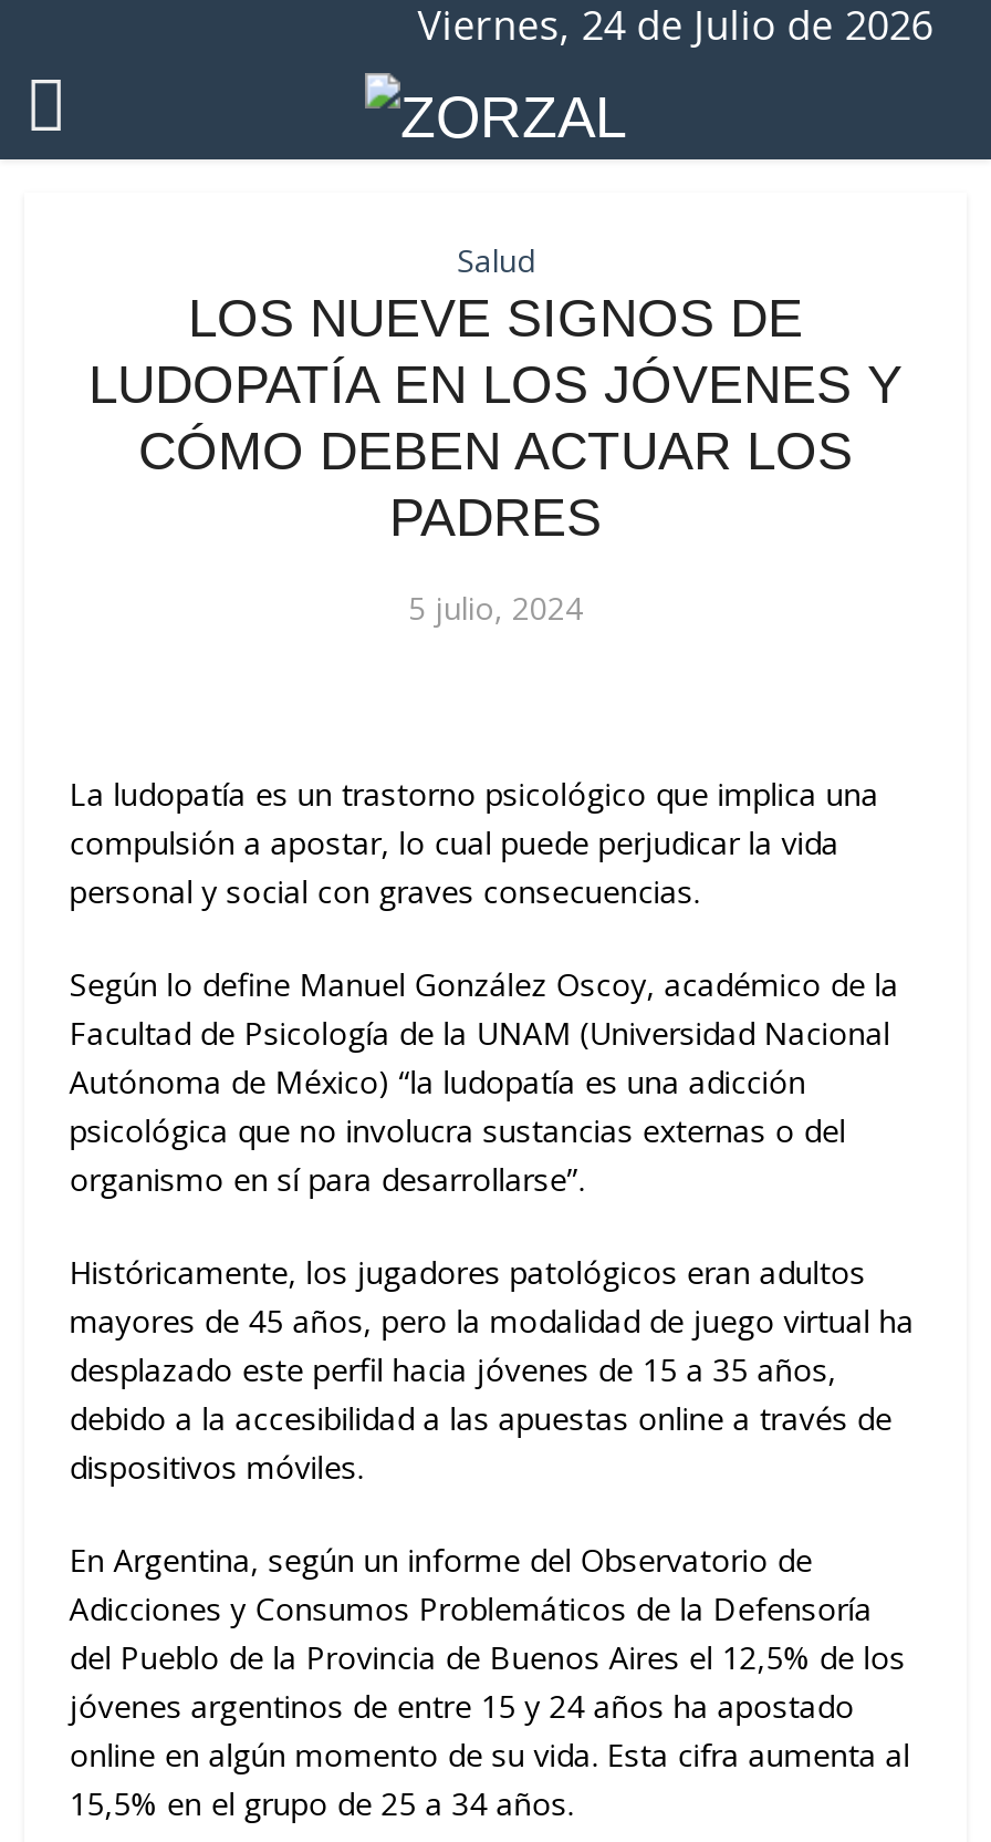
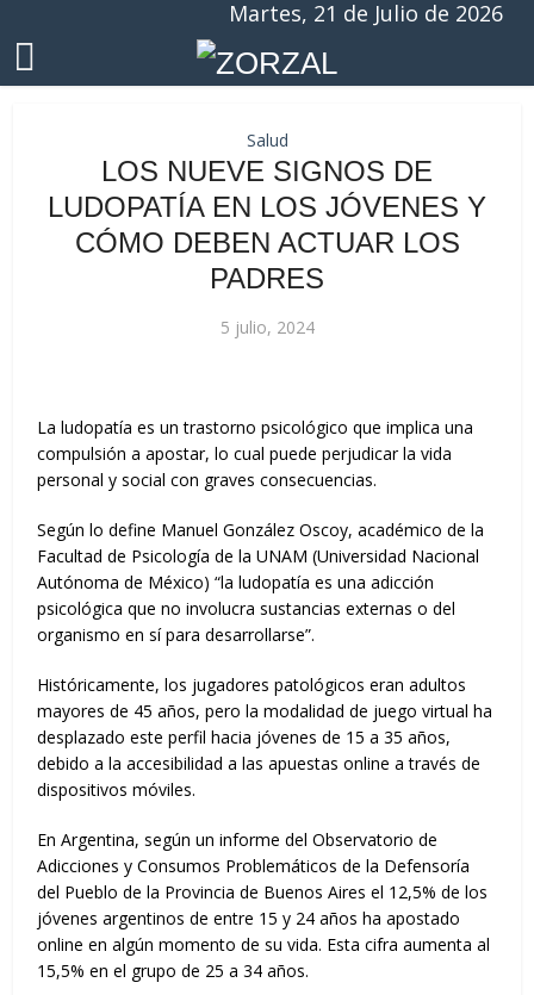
- Viernes, 24 de Julio de 2026
+ Martes, 21 de Julio de 2026
